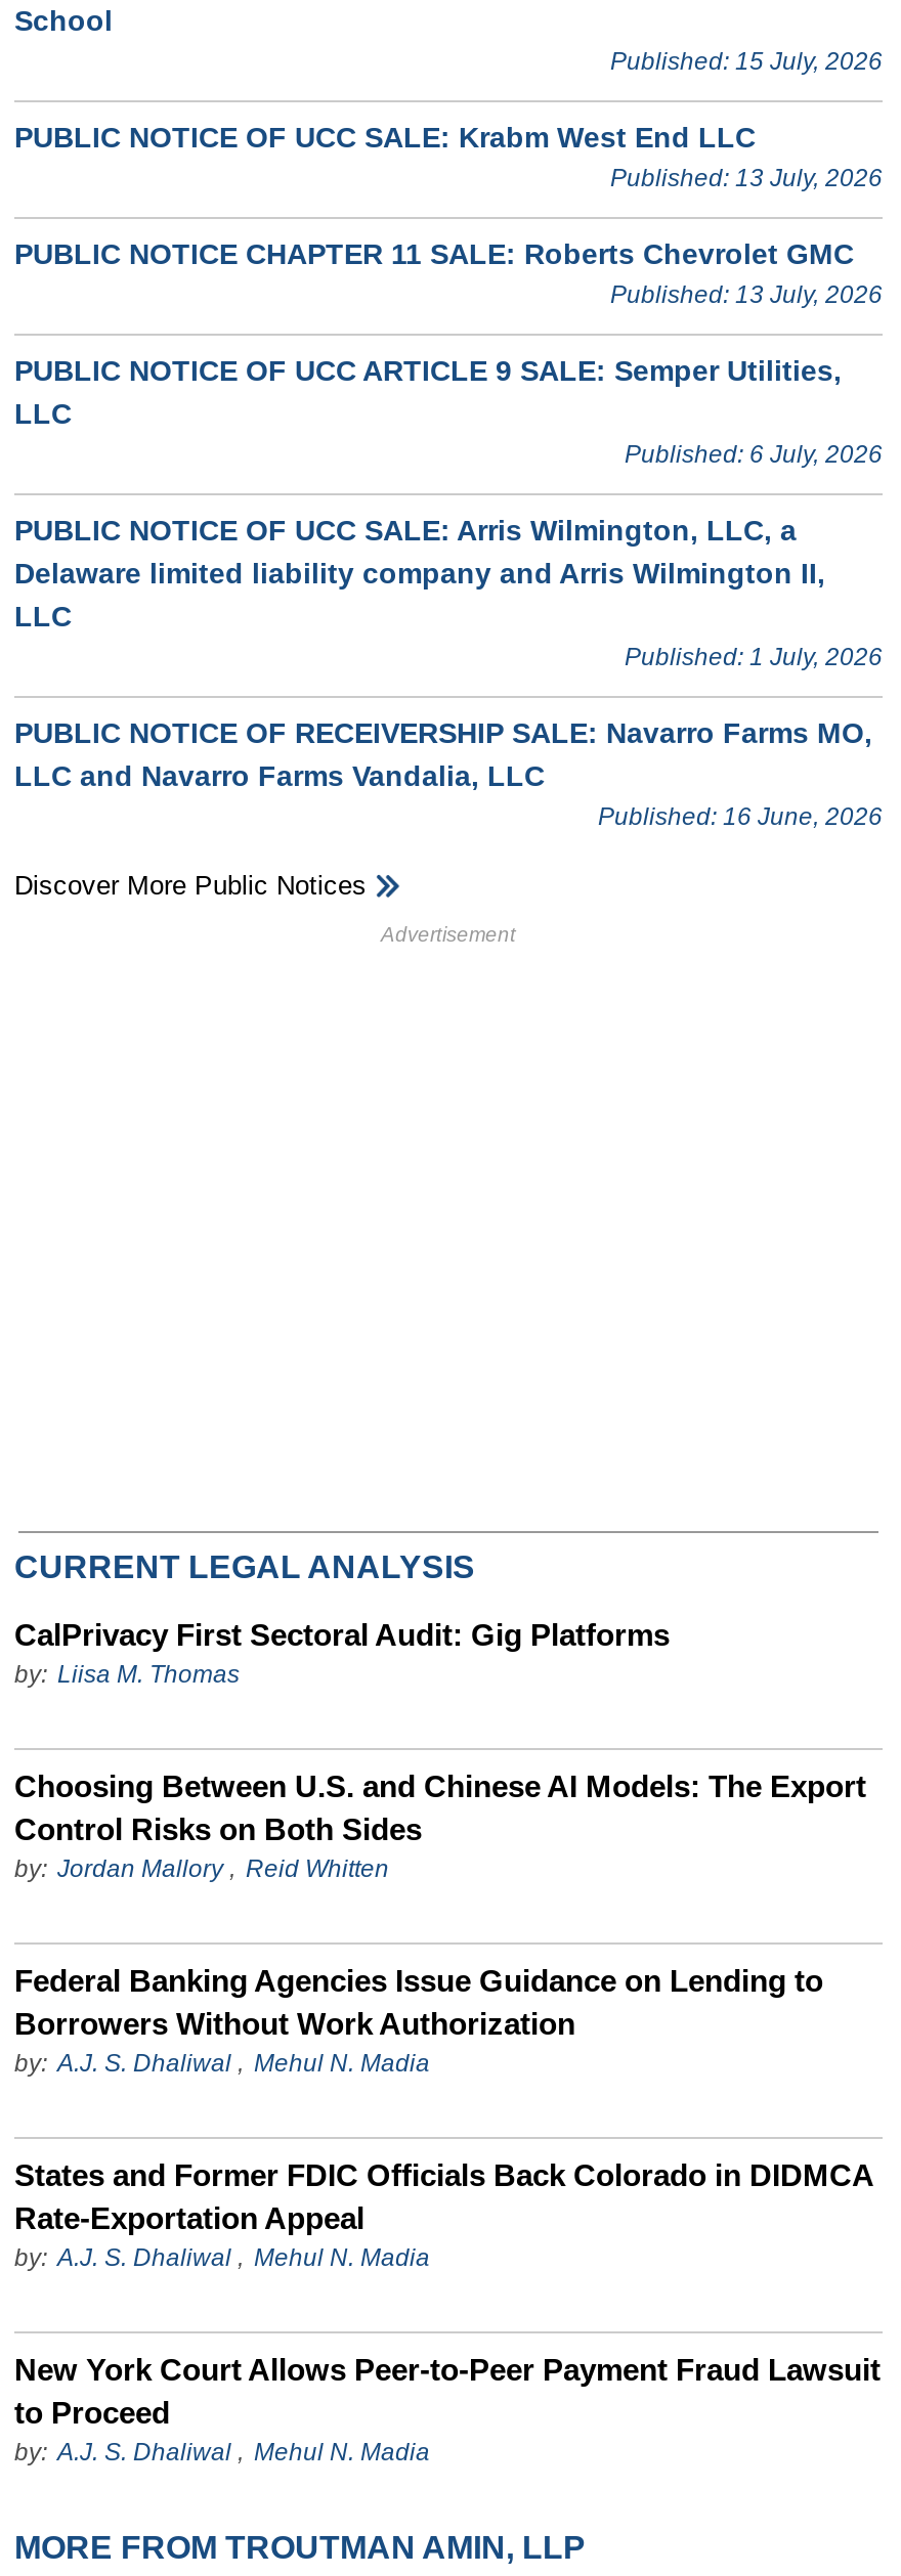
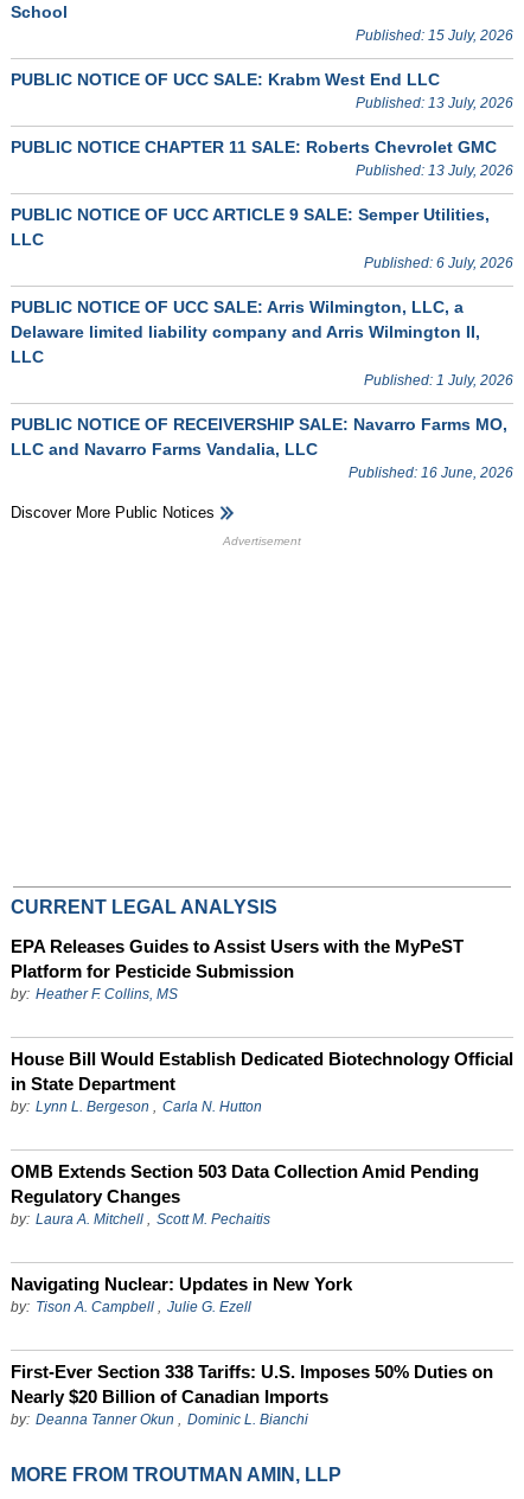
- CalPrivacy First Sectoral Audit: Gig Platforms
- by: Liisa M. Thomas
+ EPA Releases Guides to Assist Users with the MyPeST
+ Platform for Pesticide Submission
+ by: Heather F. Collins, MS

- Choosing Between U.S. and Chinese AI Models: The Export
- Control Risks on Both Sides
- by: Jordan Mallory, Reid Whitten
+ House Bill Would Establish Dedicated Biotechnology Official
+ in State Department
+ by: Lynn L. Bergeson, Carla N. Hutton

- Federal Banking Agencies Issue Guidance on Lending to
- Borrowers Without Work Authorization
- by: A.J. S. Dhaliwal, Mehul N. Madia
+ OMB Extends Section 503 Data Collection Amid Pending
+ Regulatory Changes
+ by: Laura A. Mitchell, Scott M. Pechaitis

- States and Former FDIC Officials Back Colorado in DIDMCA
- Rate-Exportation Appeal
- by: A.J. S. Dhaliwal, Mehul N. Madia
+ Navigating Nuclear: Updates in New York
+ by: Tison A. Campbell, Julie G. Ezell

- New York Court Allows Peer-to-Peer Payment Fraud Lawsuit
- to Proceed
- by: A.J. S. Dhaliwal, Mehul N. Madia
+ First-Ever Section 338 Tariffs: U.S. Imposes 50% Duties on
+ Nearly $20 Billion of Canadian Imports
+ by: Deanna Tanner Okun, Dominic L. Bianchi
